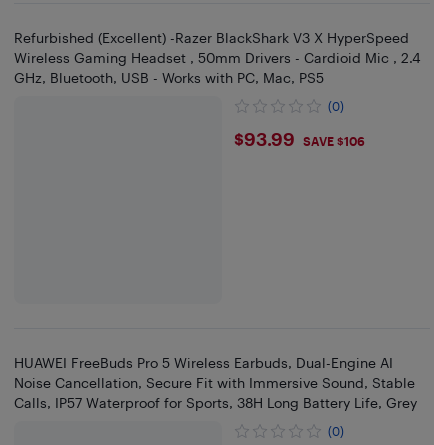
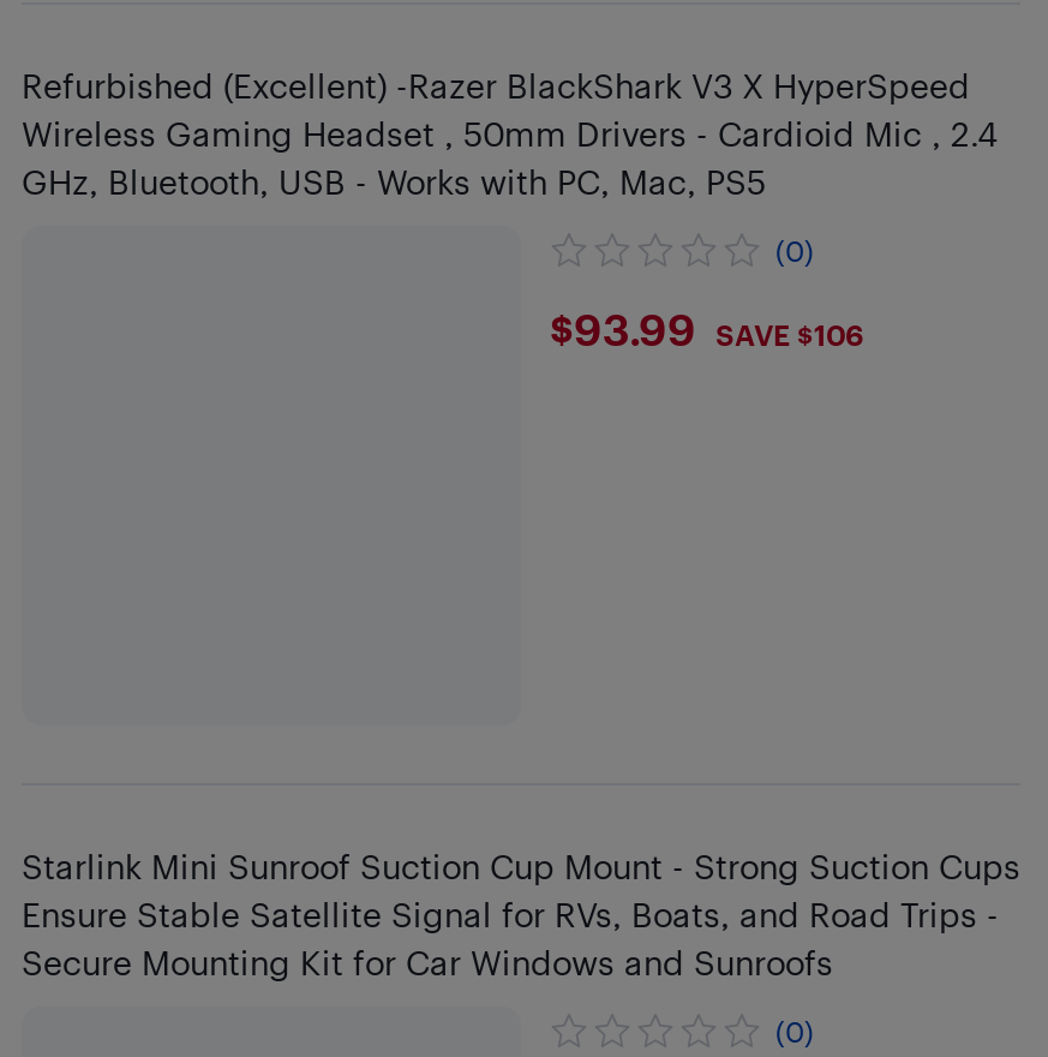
- HUAWEI FreeBuds Pro 5 Wireless Earbuds, Dual-Engine AI
- Noise Cancellation, Secure Fit with Immersive Sound, Stable
- Calls, IP57 Waterproof for Sports, 38H Long Battery Life, Grey
+ Starlink Mini Sunroof Suction Cup Mount - Strong Suction Cups
+ Ensure Stable Satellite Signal for RVs, Boats, and Road Trips -
+ Secure Mounting Kit for Car Windows and Sunroofs
